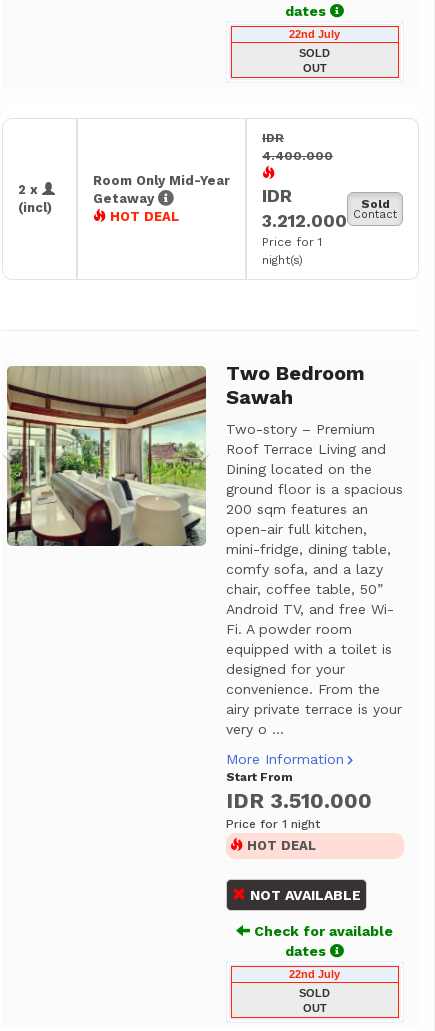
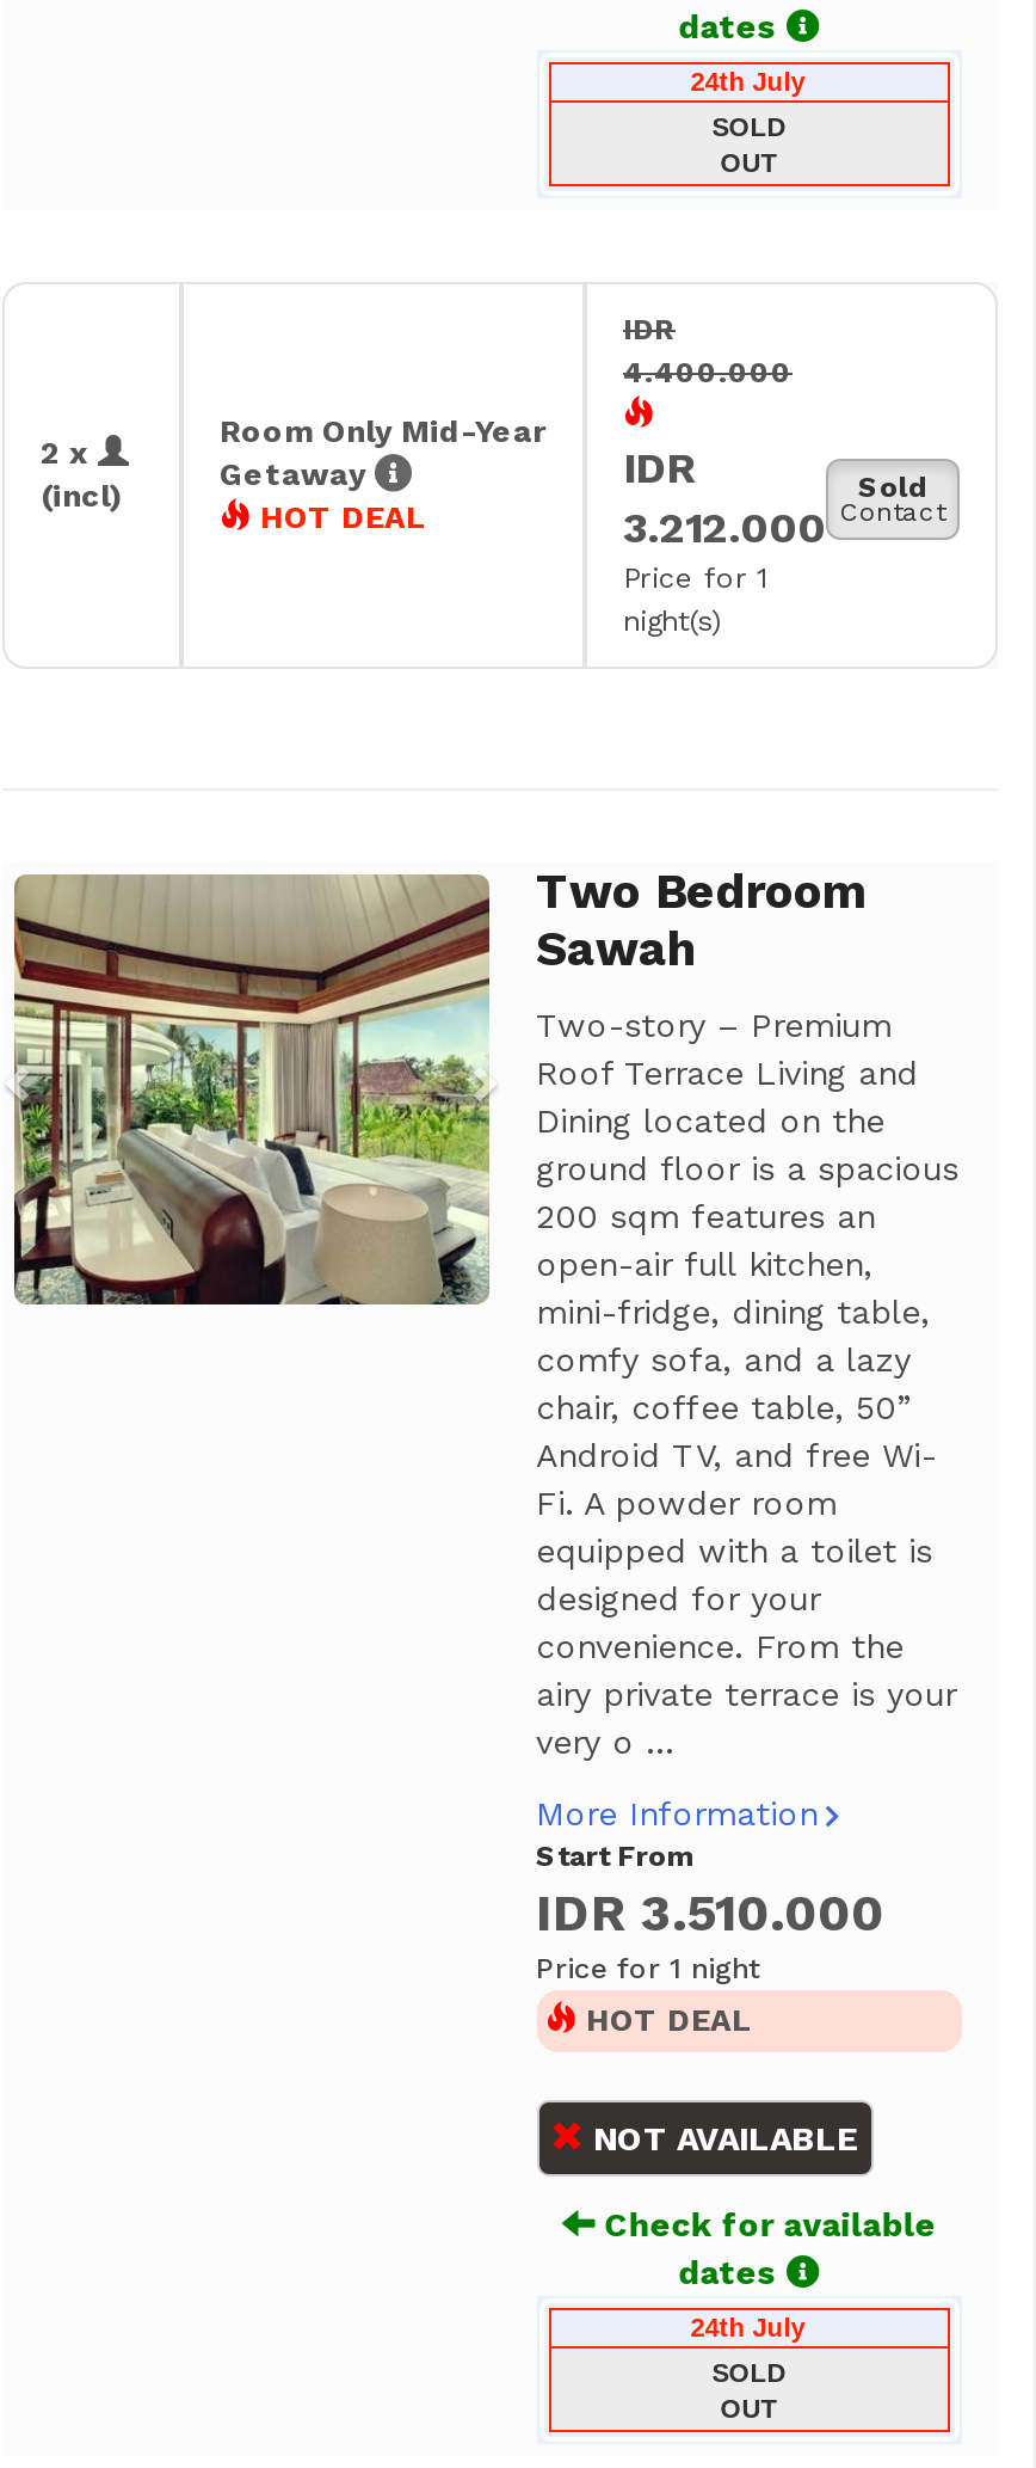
- 22nd July
+ 24th July

- 22nd July
+ 24th July
